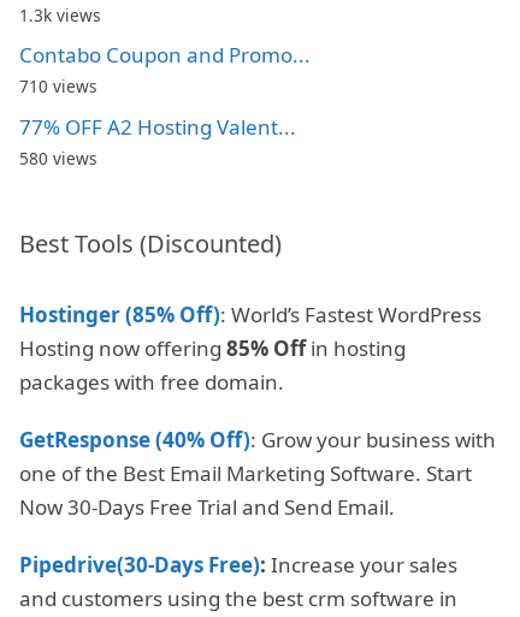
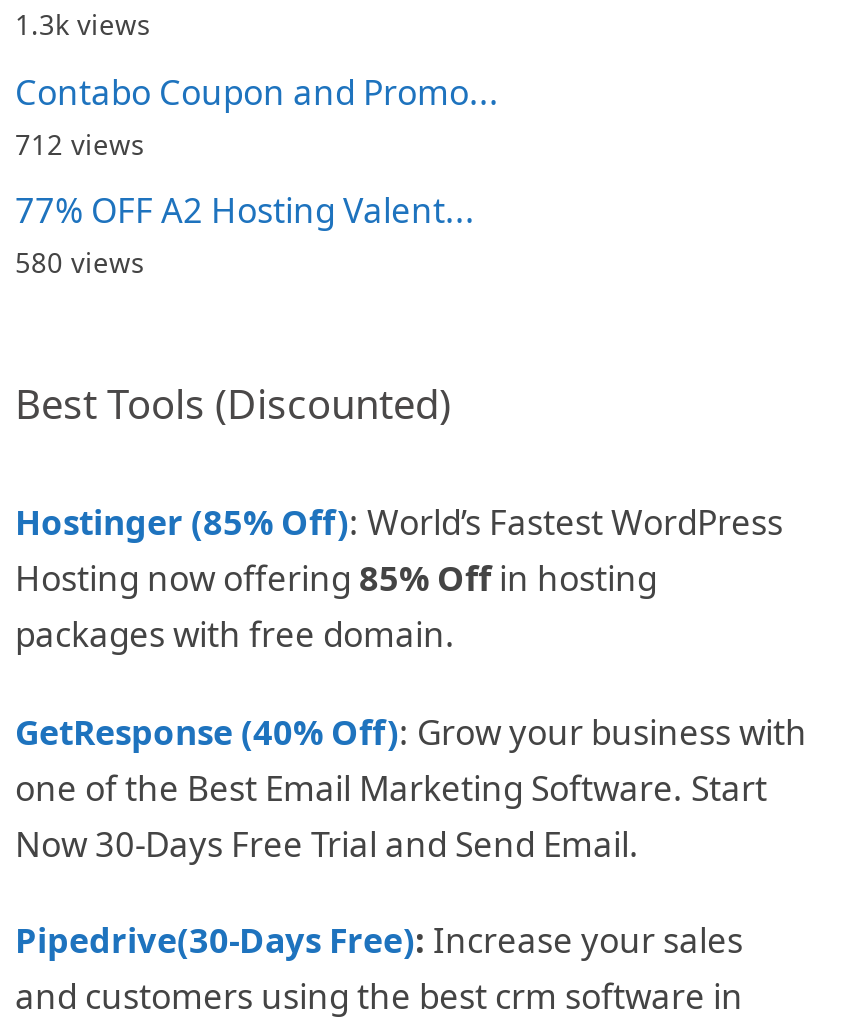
- 710 views
+ 712 views
